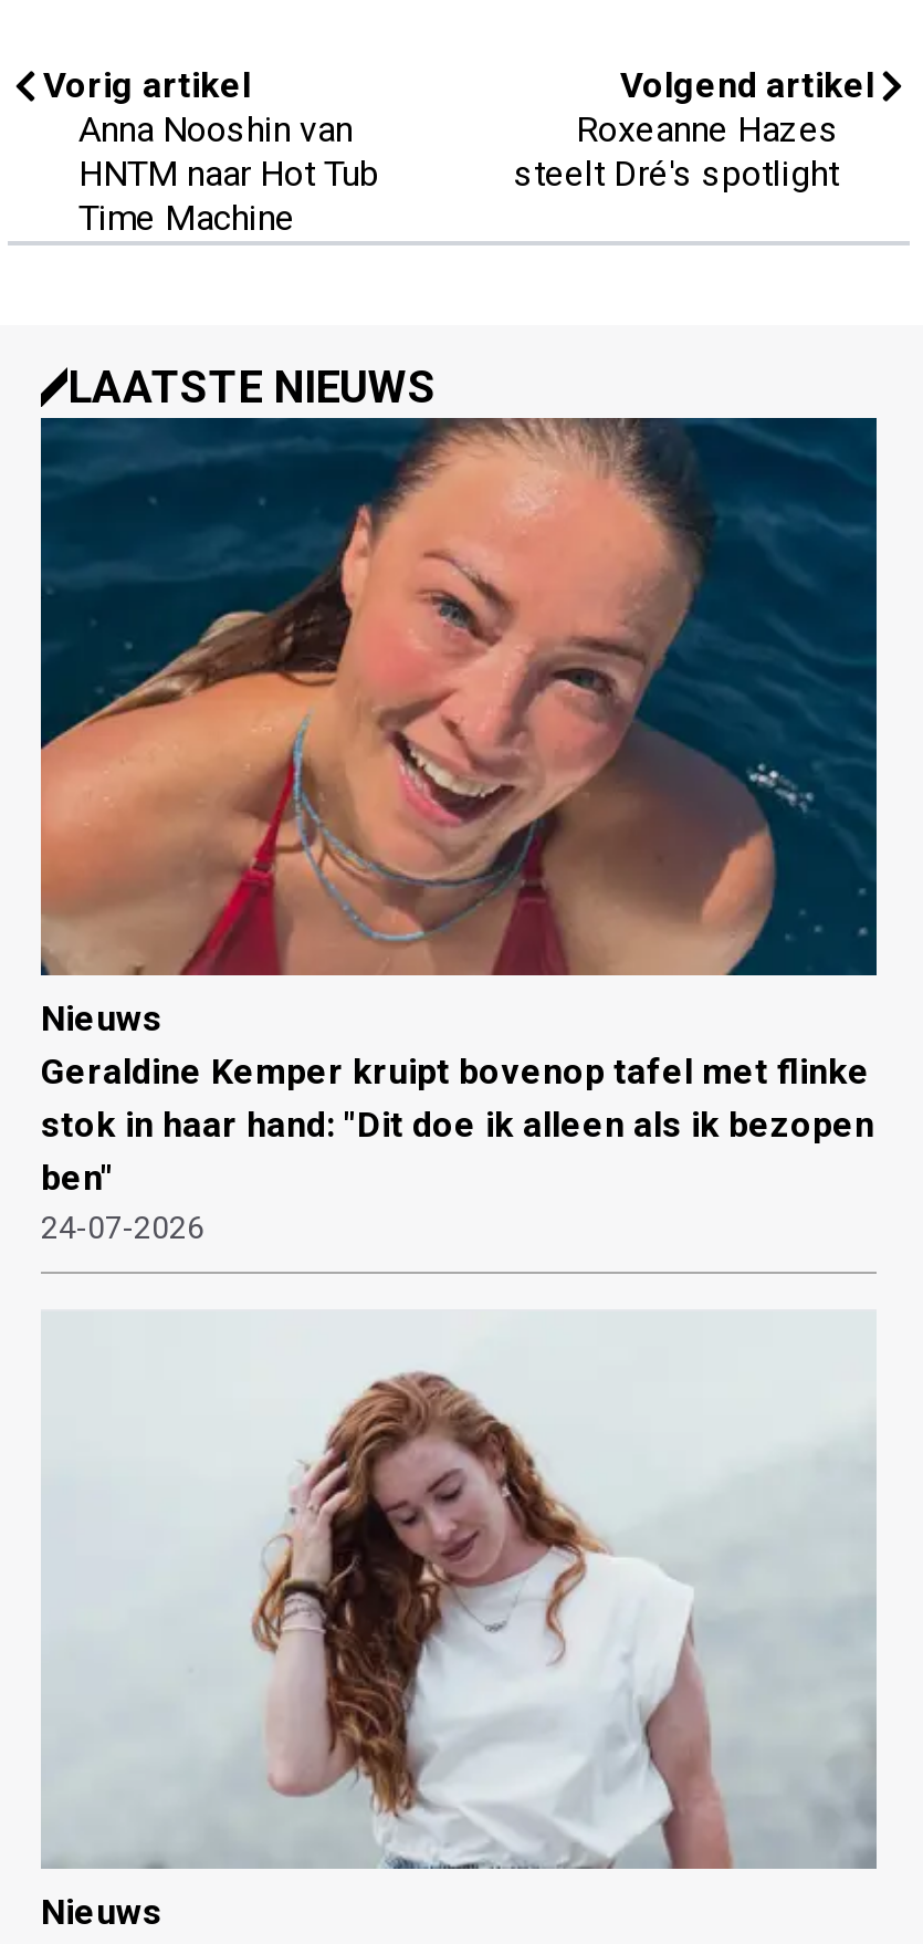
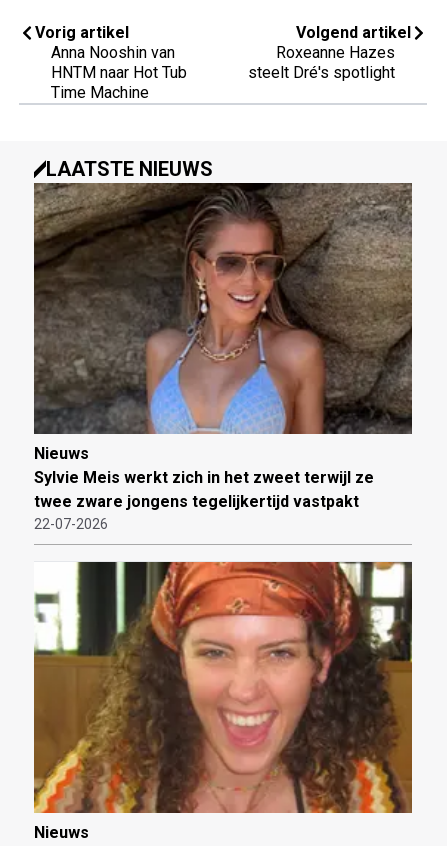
- [image]
- Geraldine Kemper kruipt bovenop tafel met flinke
- stok in haar hand: "Dit doe ik alleen als ik bezopen
- ben"
- 24-07-2026
+ [image]
+ Sylvie Meis werkt zich in het zweet terwijl ze
+ twee zware jongens tegelijkertijd vastpakt
+ 22-07-2026

- [image]
+ [image]
